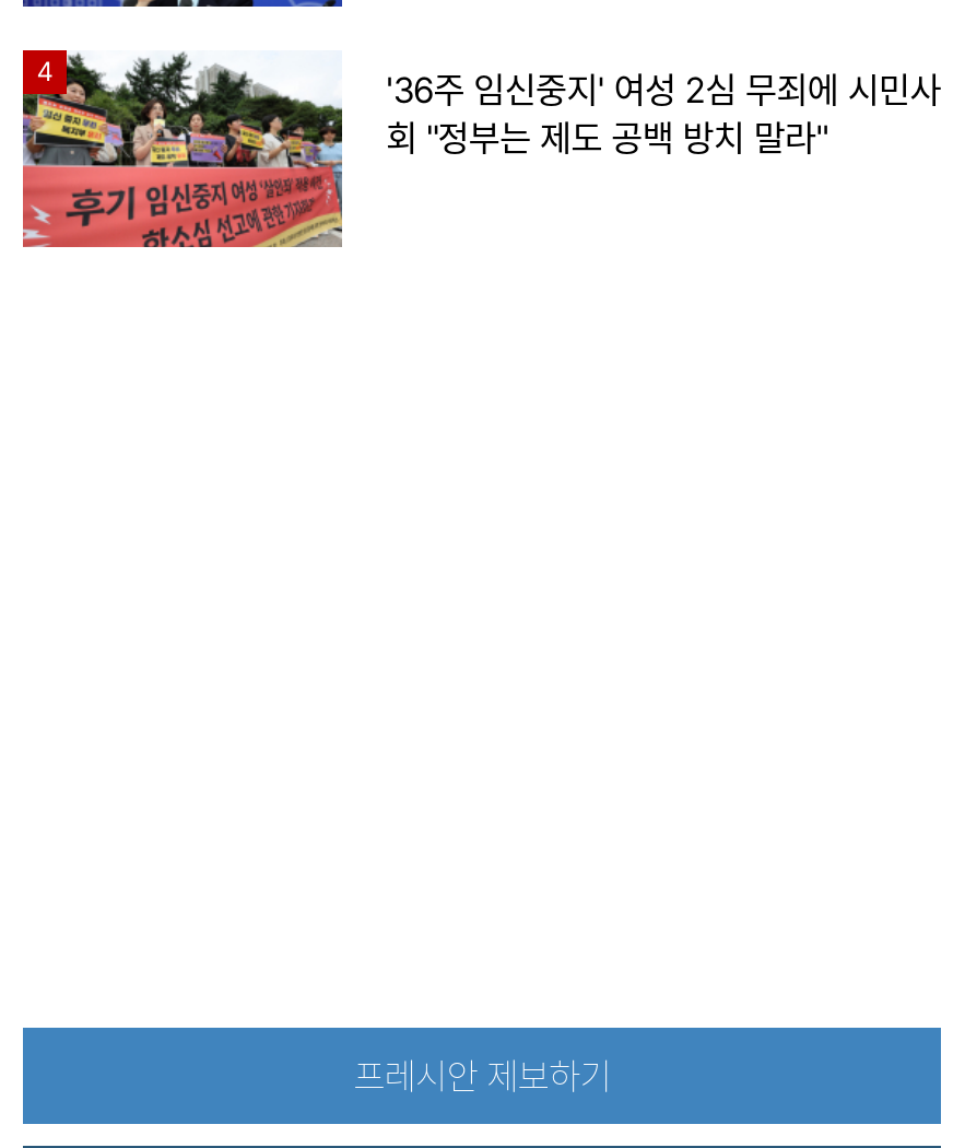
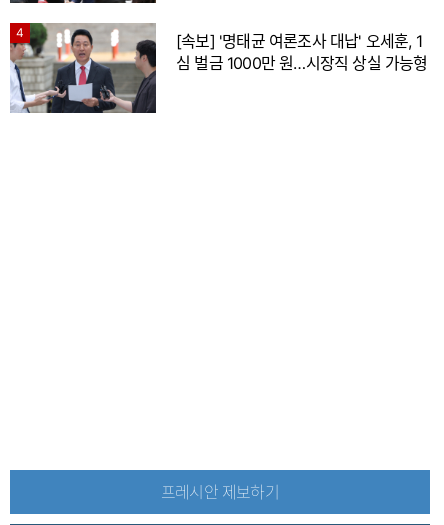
- [image]
- '36주 임신중지' 여성 2심 무죄에 시민사
- 회 "정부는 제도 공백 방치 말라"
+ [image]
+ [속보] '명태균 여론조사 대납' 오세훈, 1
+ 심 벌금 1000만 원…시장직 상실 가능형
